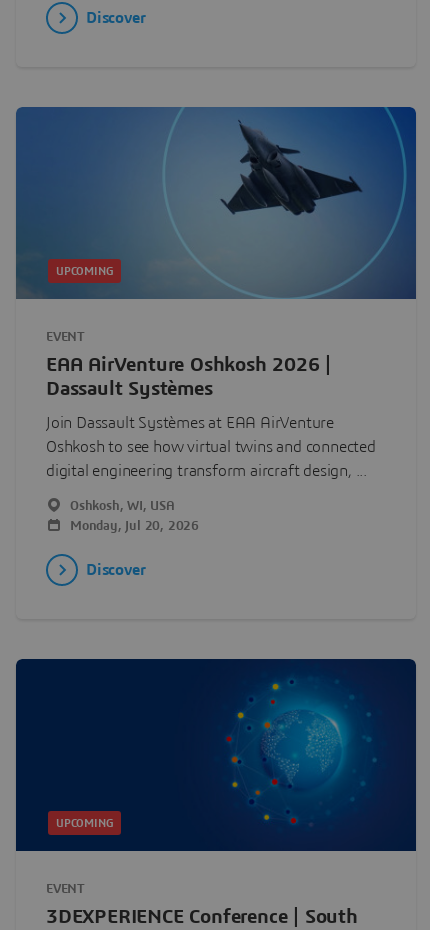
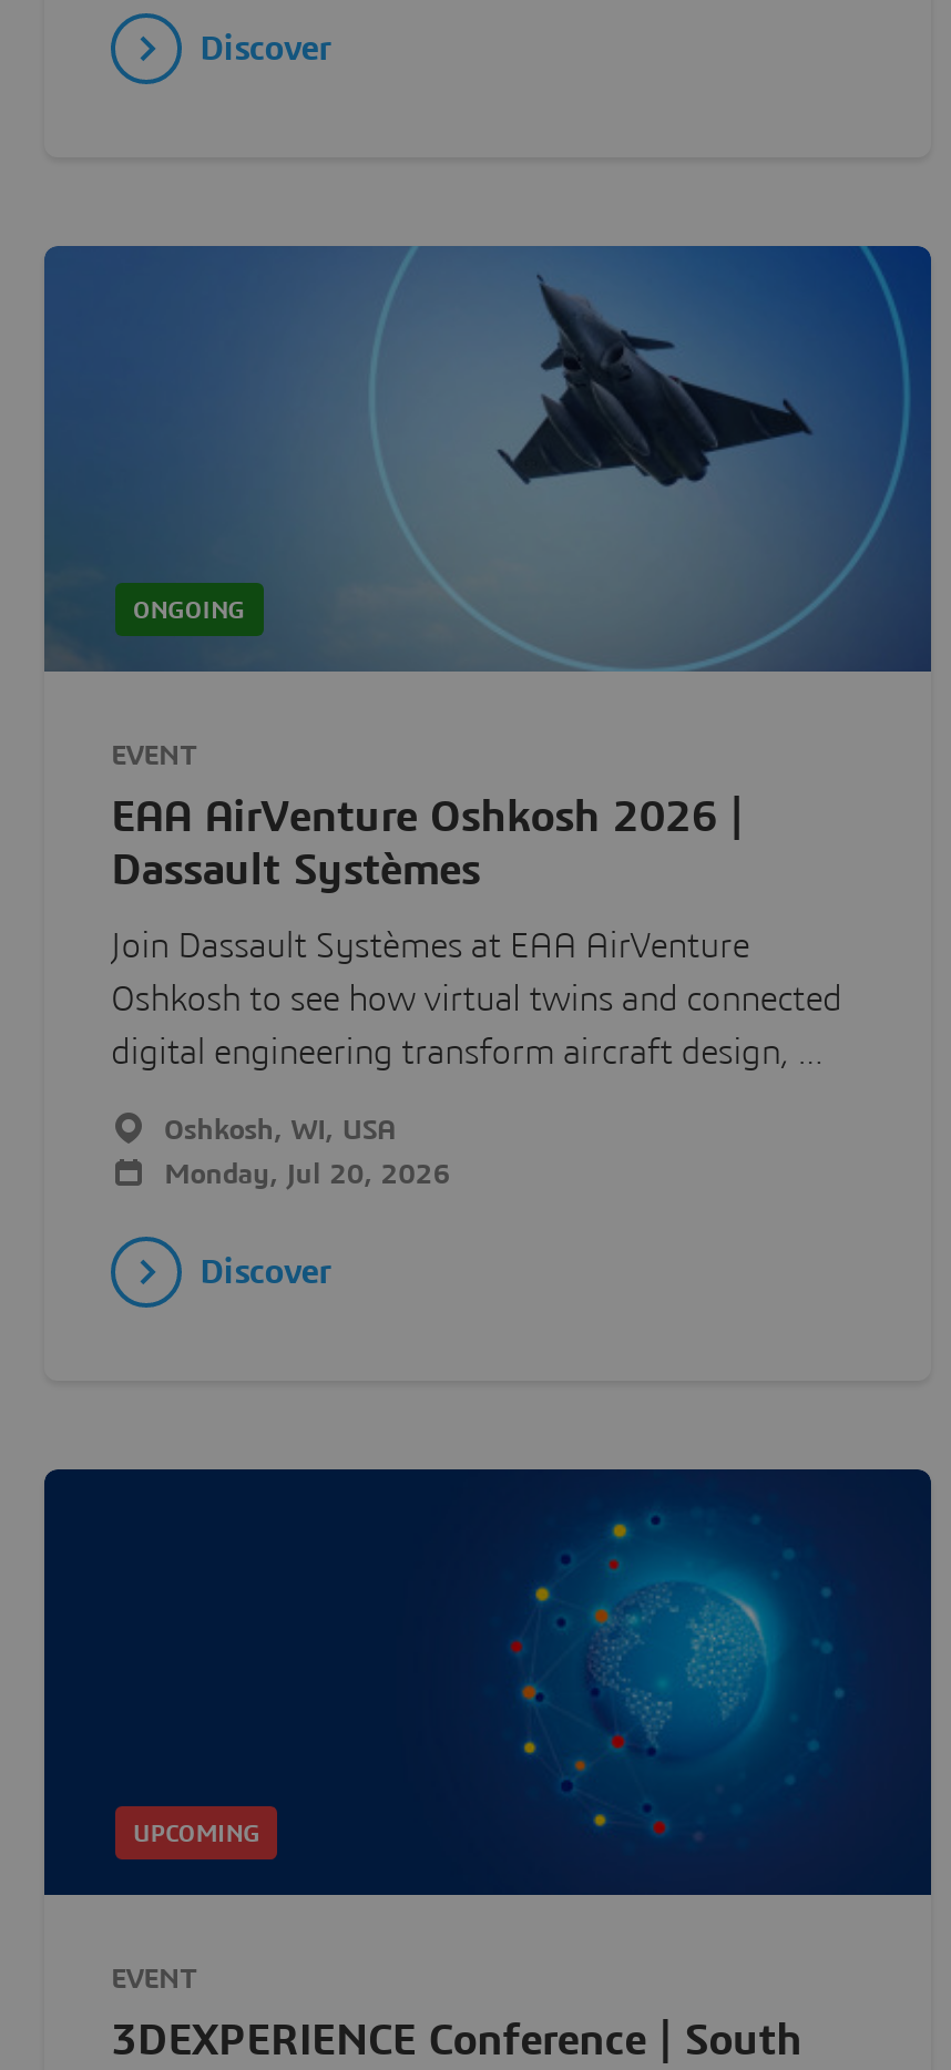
- UPCOMING
+ ONGOING
